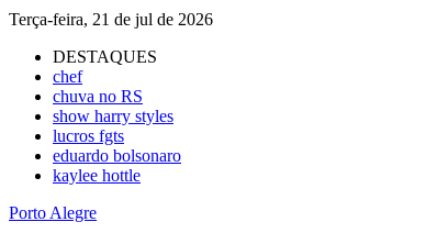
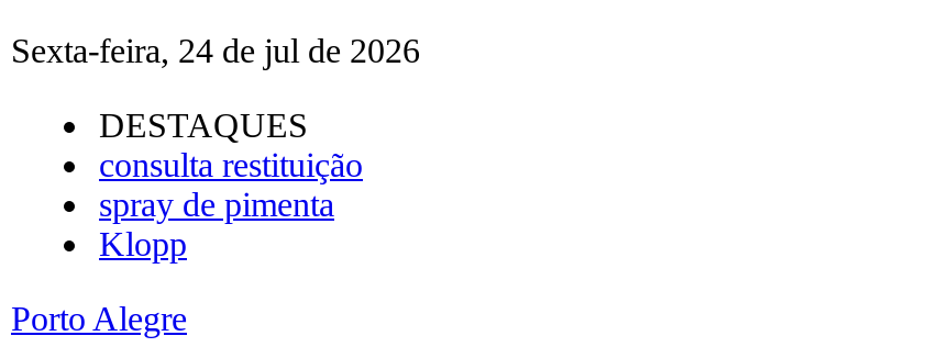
- Terça-feira, 21 de jul de 2026
+ Sexta-feira, 24 de jul de 2026

- chef
- chuva no RS
- show harry styles
- lucros fgts
- eduardo bolsonaro
- kaylee hottle
+ consulta restituição
+ spray de pimenta
+ Klopp
